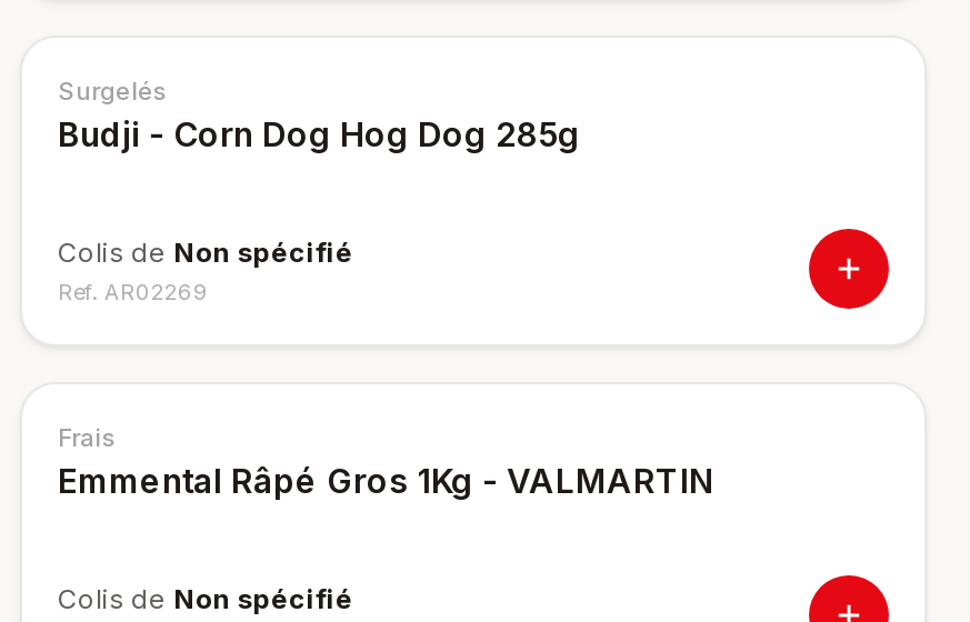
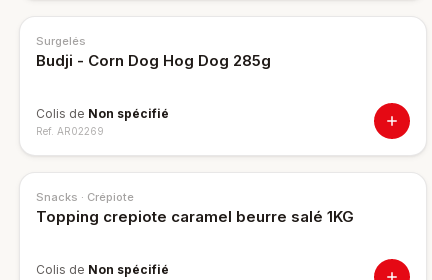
- Frais
- Emmental Râpé Gros 1Kg - VALMARTIN
+ Snacks · Crépiote
+ Topping crepiote caramel beurre salé 1KG
